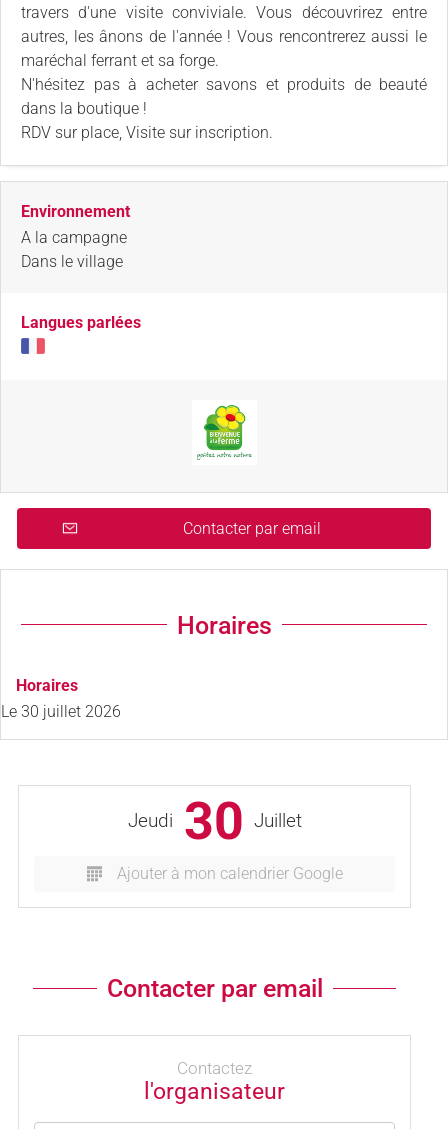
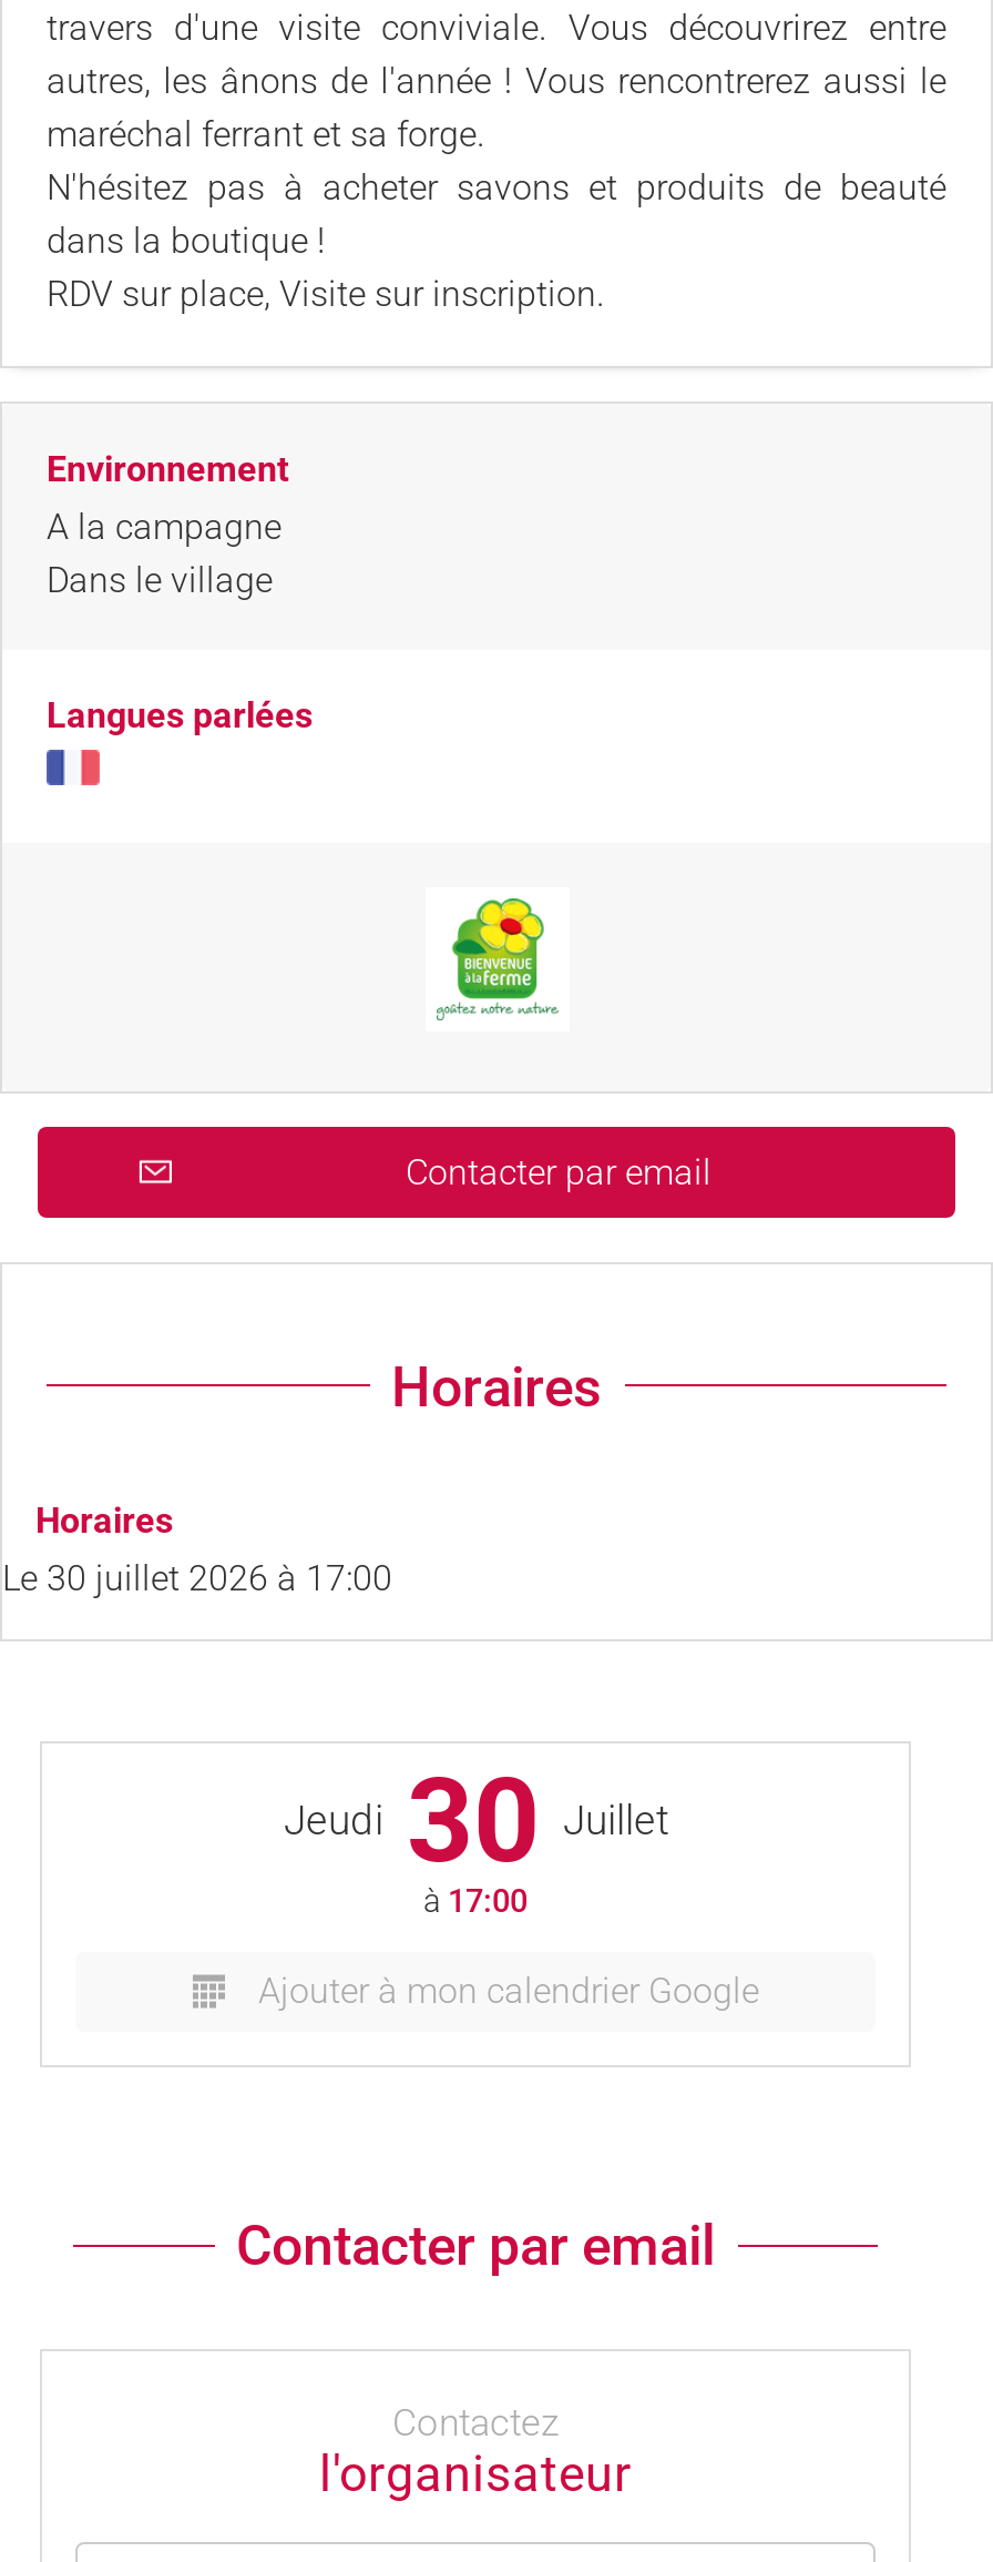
- Le 30 juillet 2026
+ Le 30 juillet 2026 à 17:00

+ à 17:00
